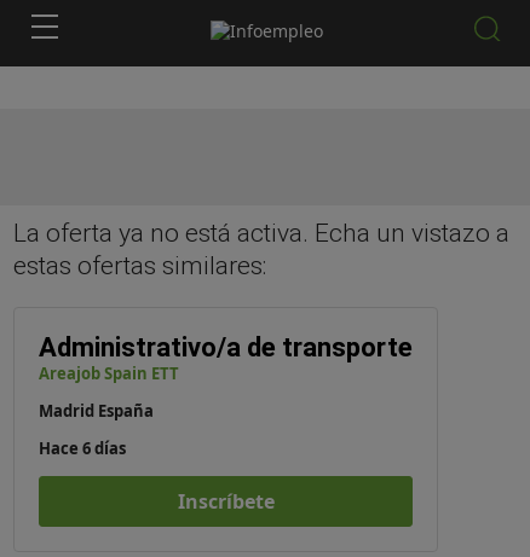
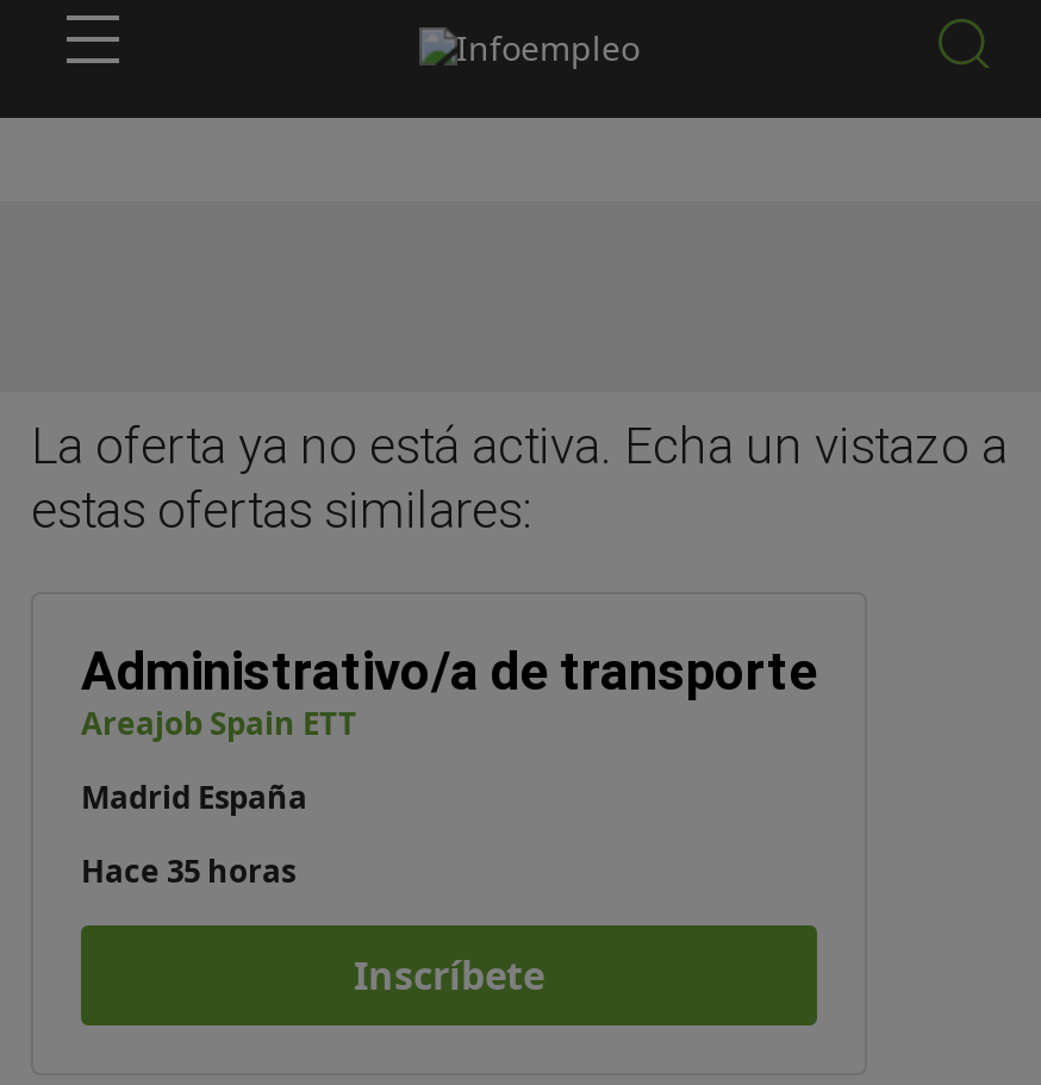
- Hace 6 días
+ Hace 35 horas
